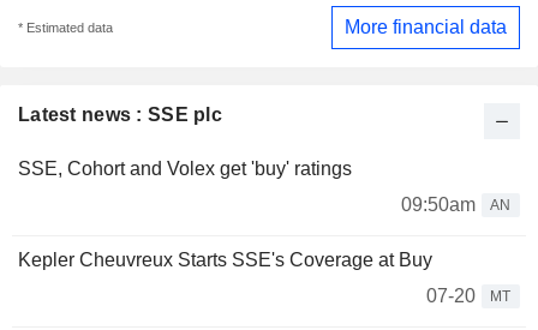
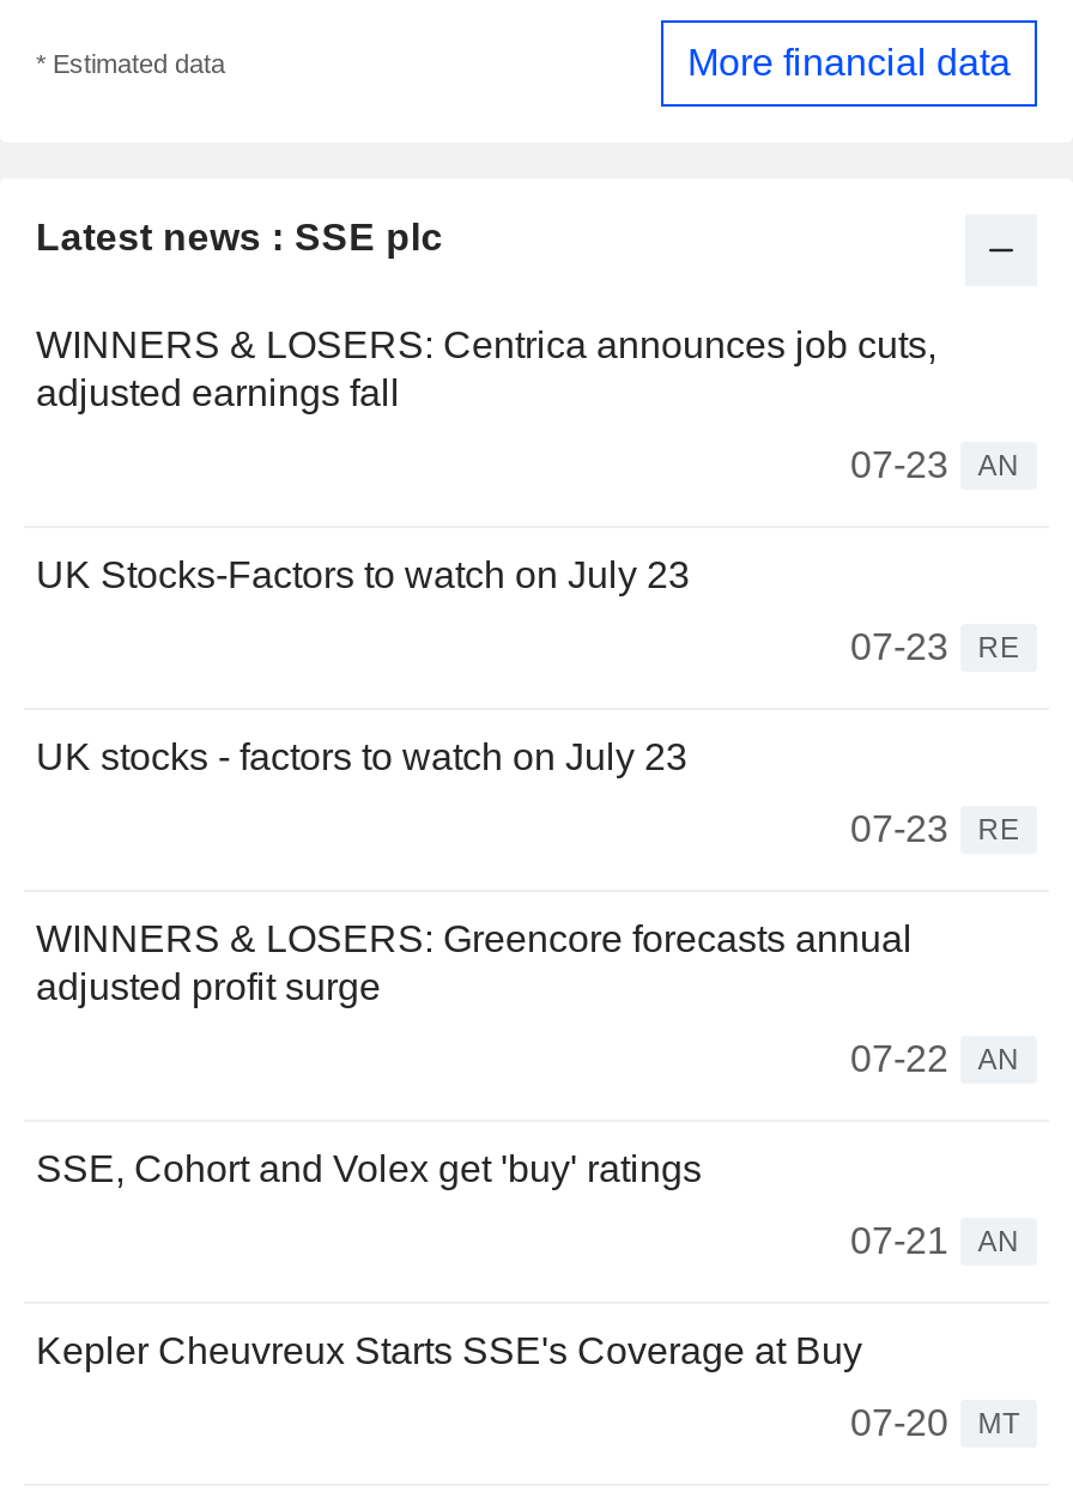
+ WINNERS & LOSERS: Centrica announces job cuts,
+ adjusted earnings fall
+ 07-23
+ AN
+ UK Stocks-Factors to watch on July 23
+ 07-23
+ RE
+ UK stocks - factors to watch on July 23
+ 07-23
+ RE
+ WINNERS & LOSERS: Greencore forecasts annual
+ adjusted profit surge
+ 07-22
+ AN

- 09:50am AN
+ 07-21 AN
